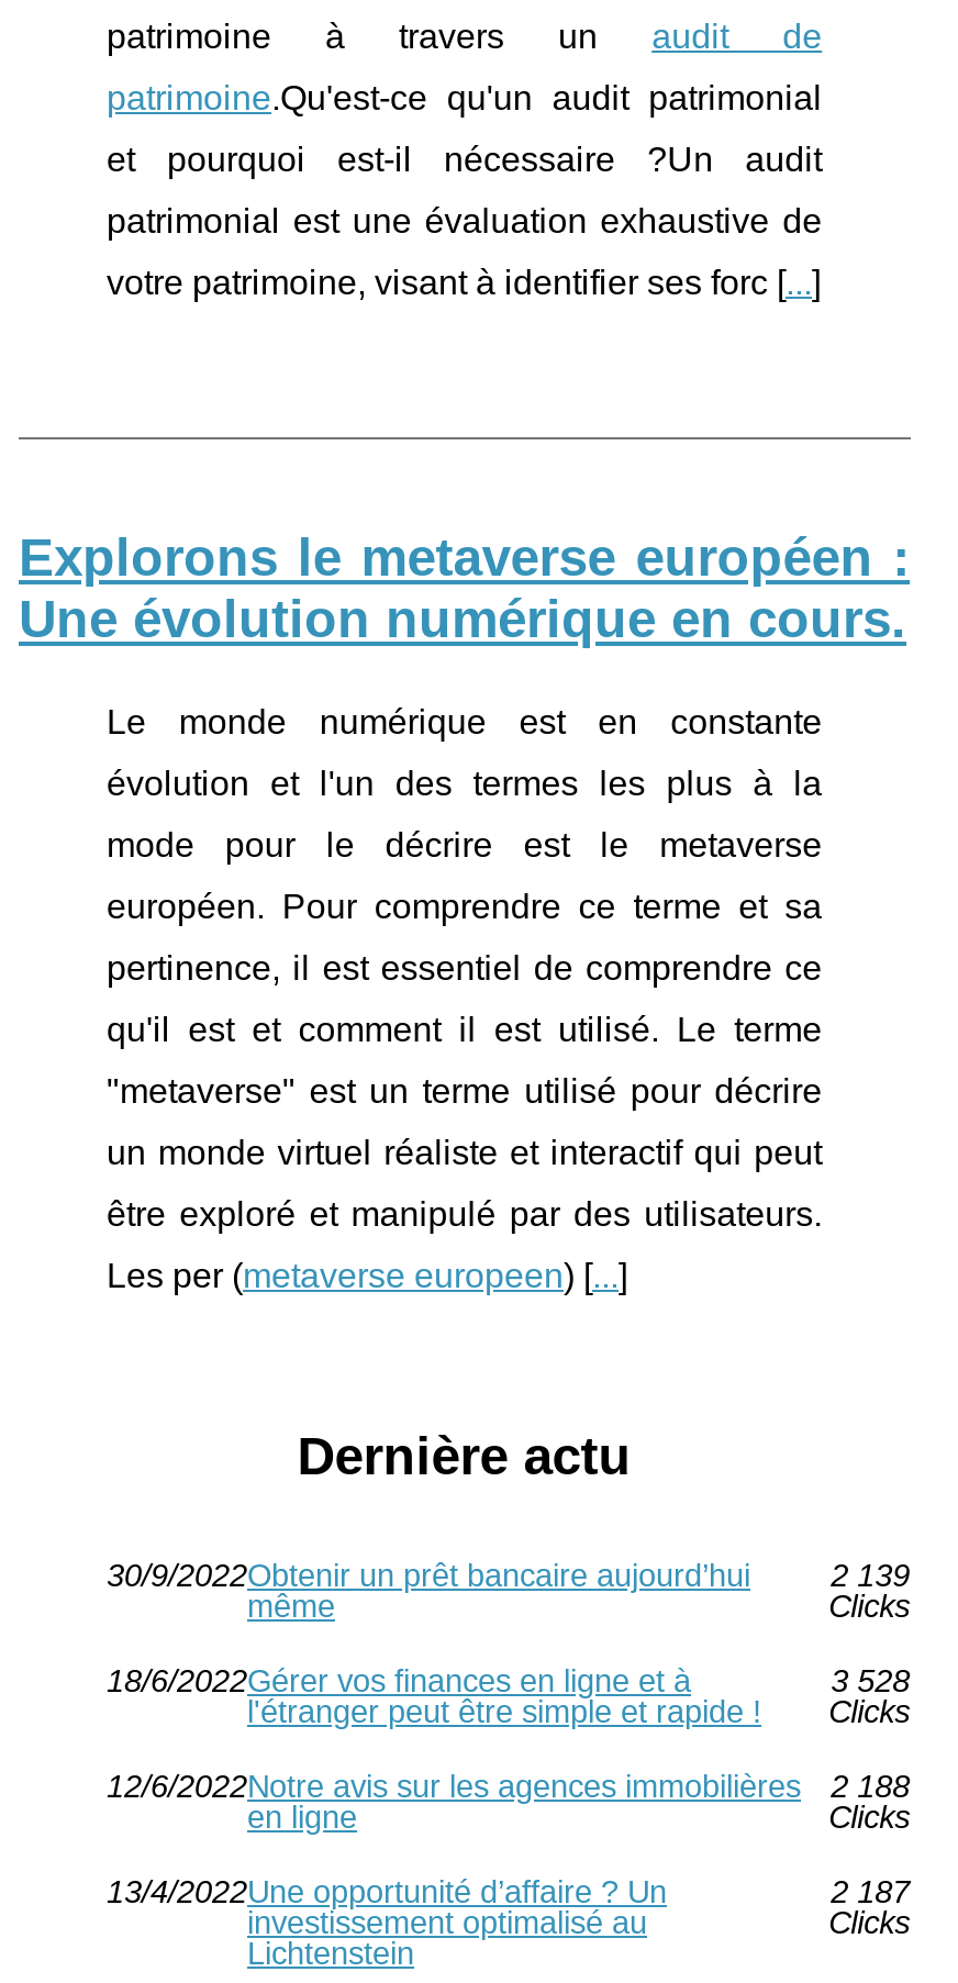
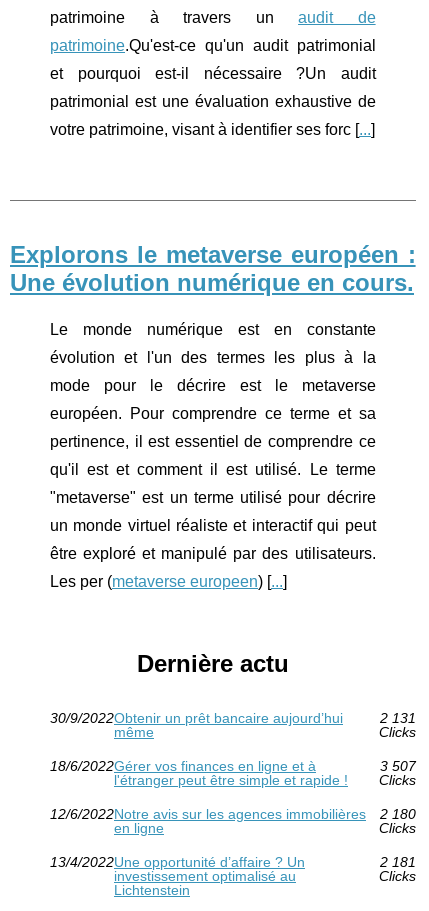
- 2 139
+ 2 131

- 3 528
+ 3 507

- 12/6/2022Notre avis sur les agences immobilières 2 188
+ 12/6/2022Notre avis sur les agences immobilières 2 180

- 2 187
+ 2 181
